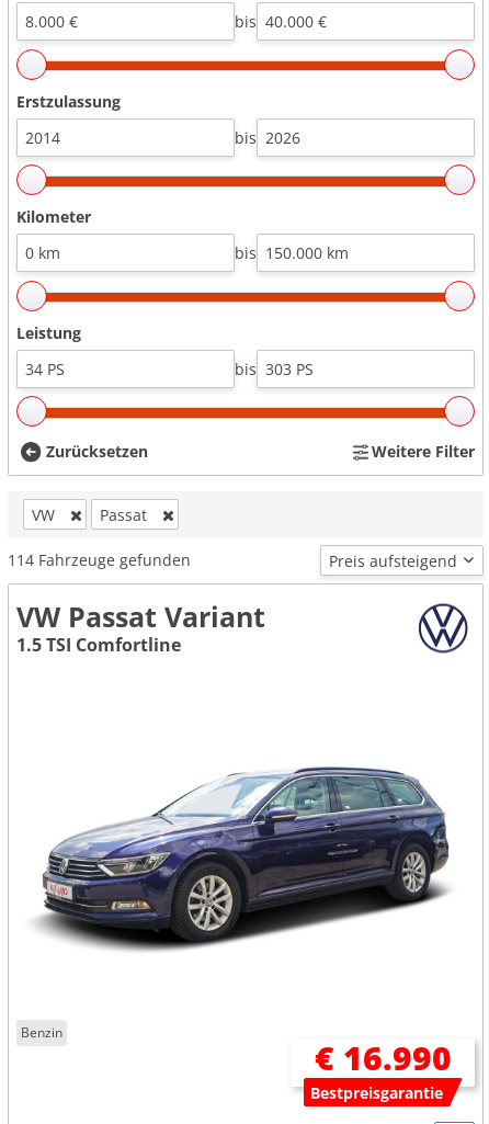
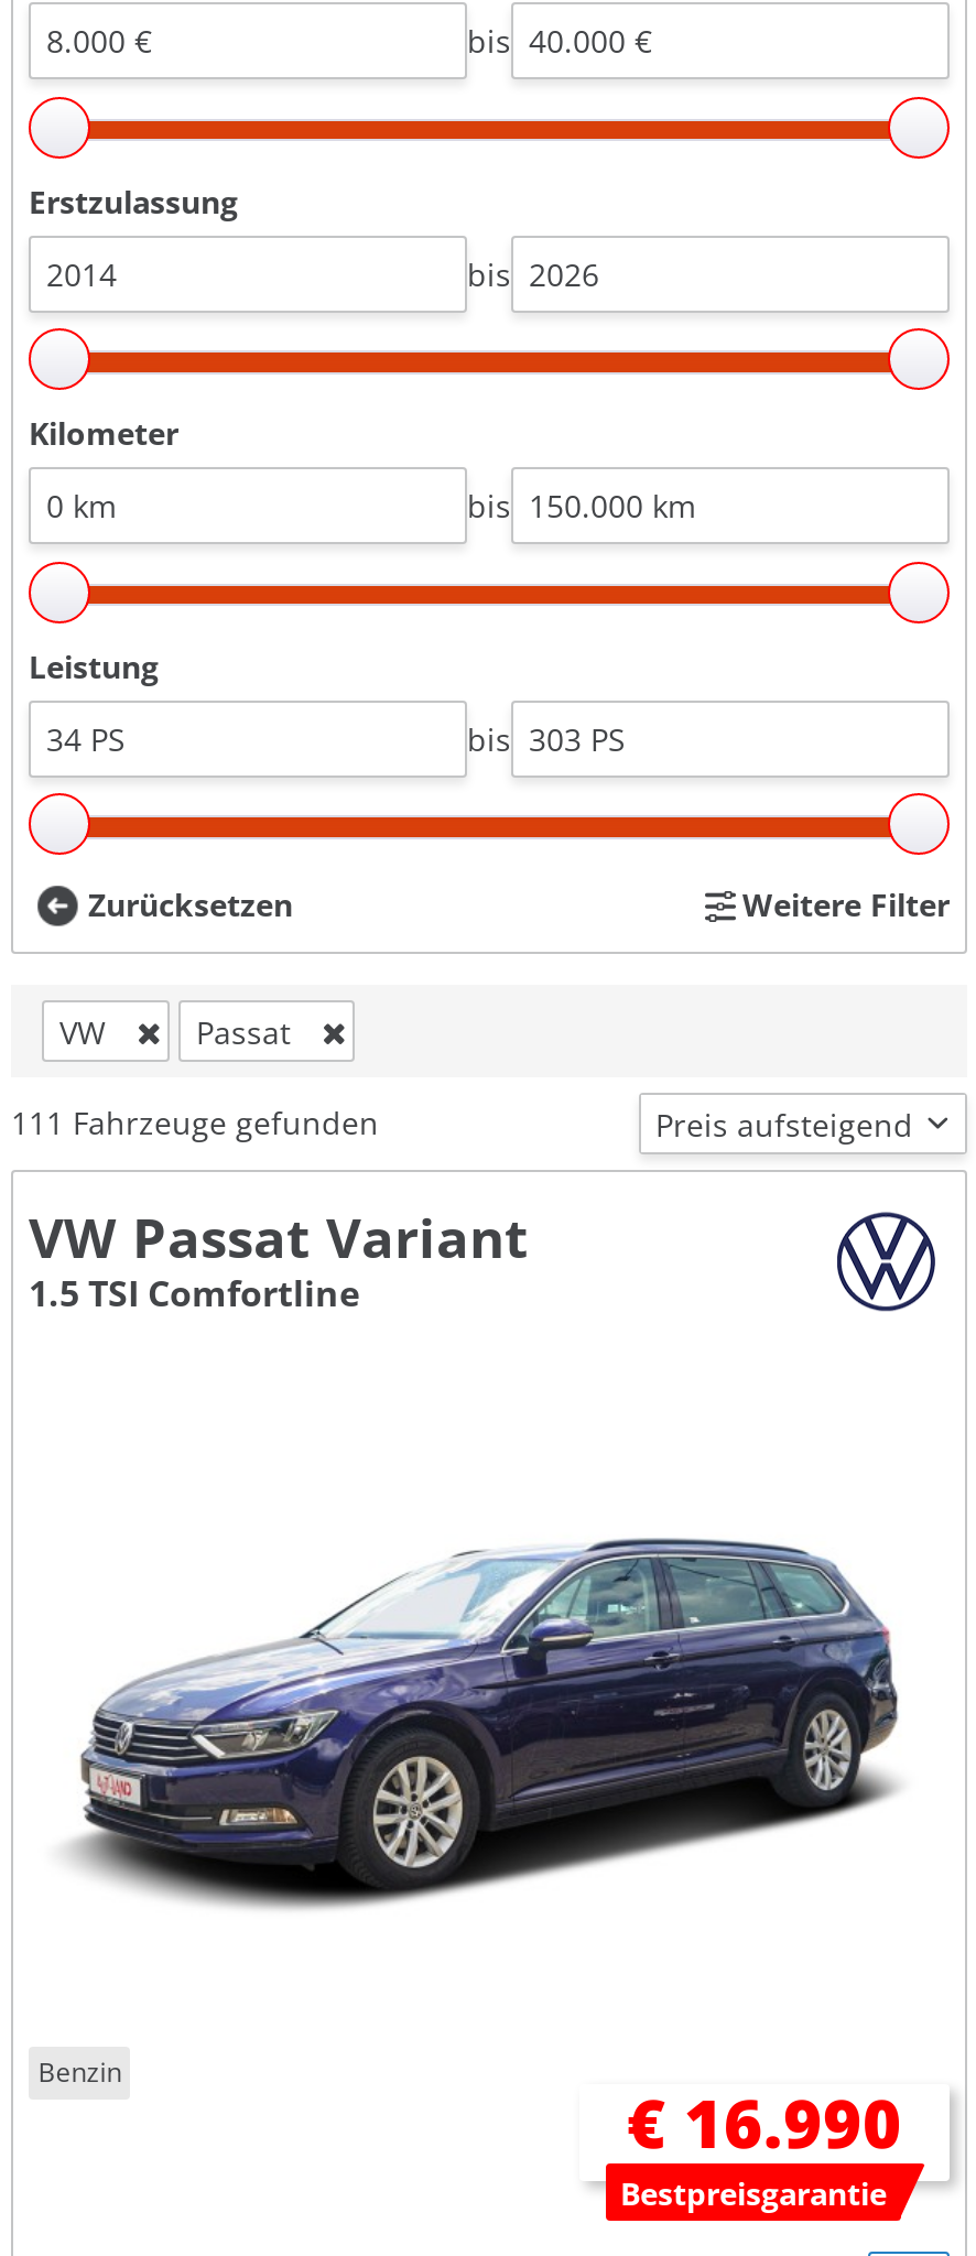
- 114 Fahrzeuge gefunden
+ 111 Fahrzeuge gefunden
